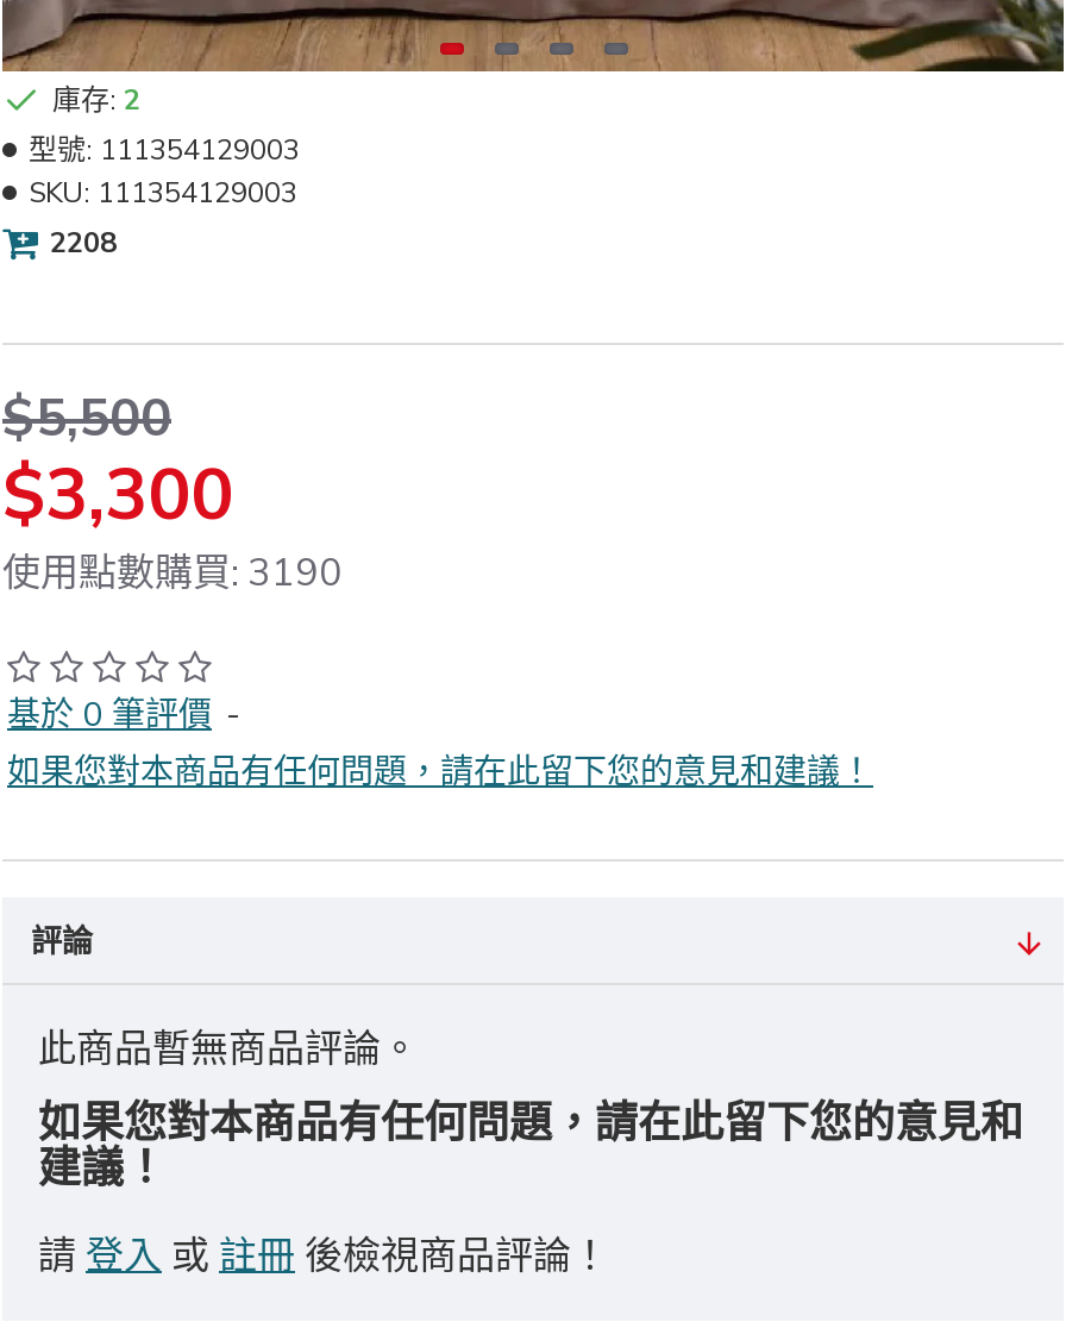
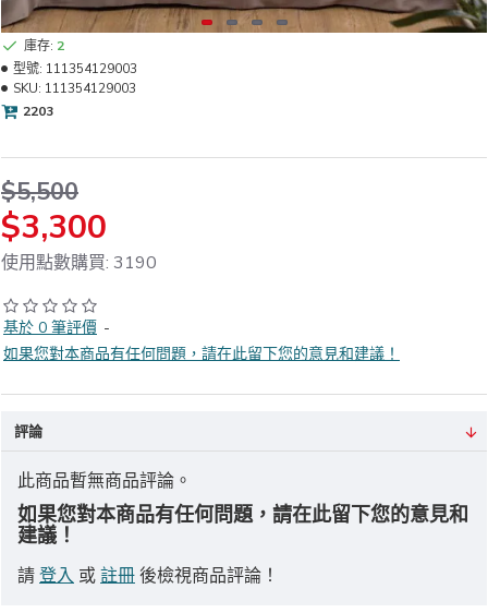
- 2208
+ 2203
